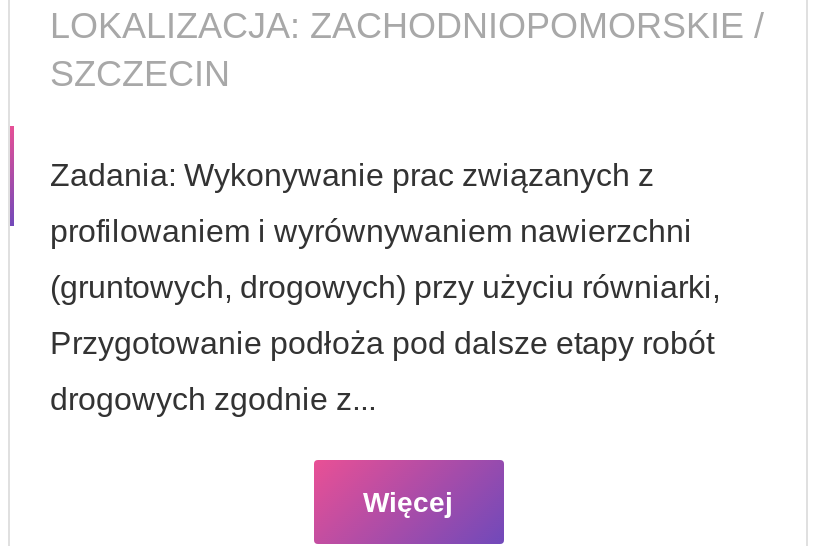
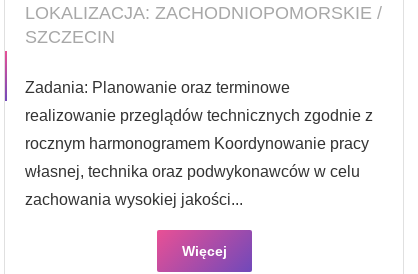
- Zadania: Wykonywanie prac związanych z
+ Zadania: Planowanie oraz terminowe

- profilowaniem i wyrównywaniem nawierzchni
+ realizowanie przeglądów technicznych zgodnie z

- (gruntowych, drogowych) przy użyciu równiarki,
+ rocznym harmonogramem Koordynowanie pracy

- Przygotowanie podłoża pod dalsze etapy robót
+ własnej, technika oraz podwykonawców w celu

- drogowych zgodnie z...
+ zachowania wysokiej jakości...
